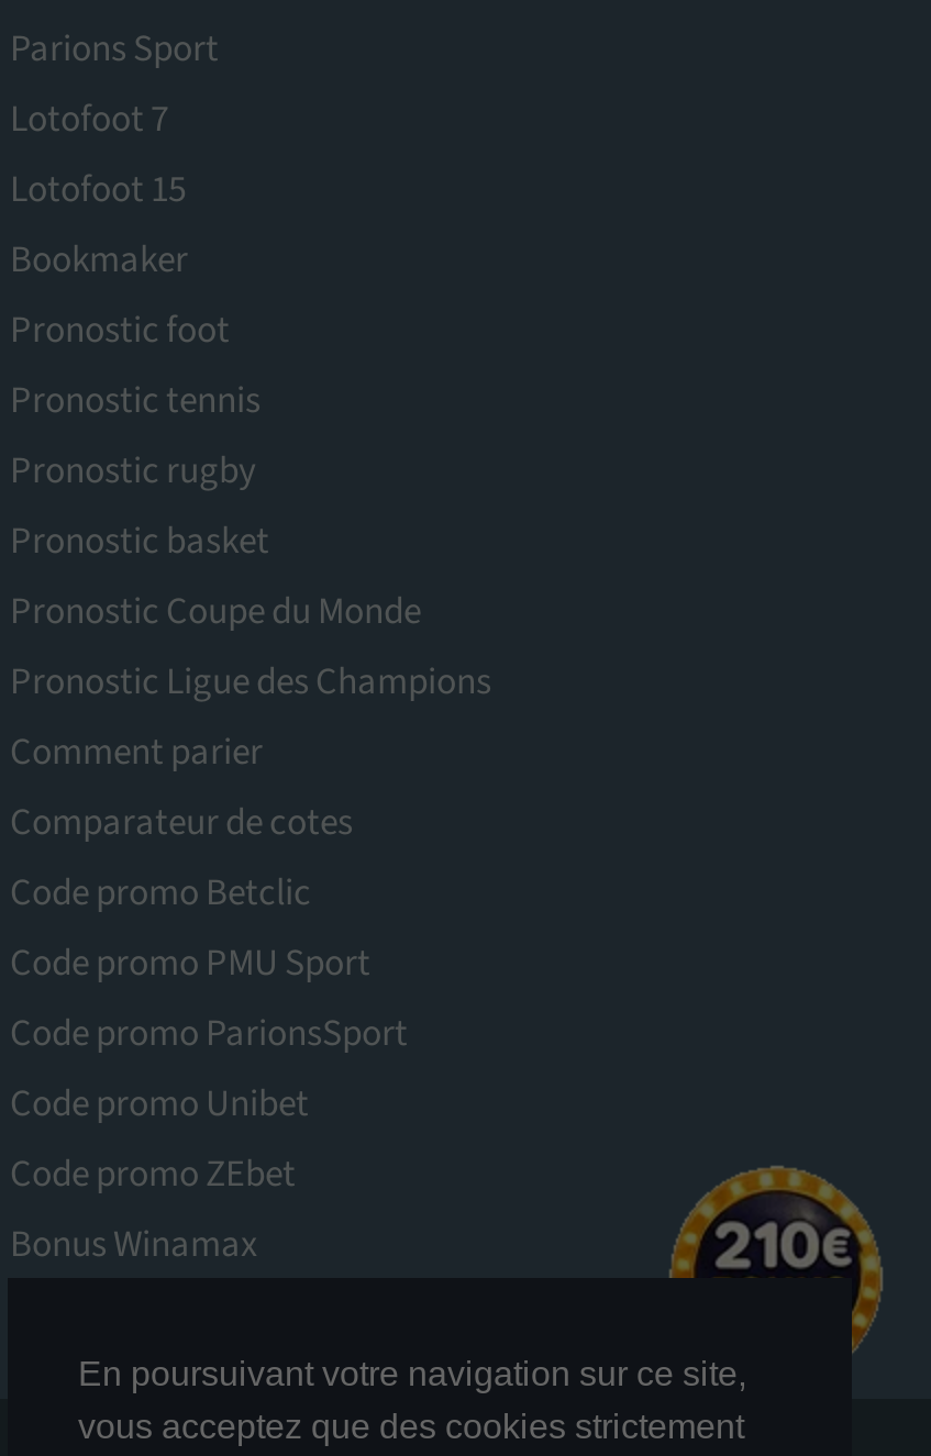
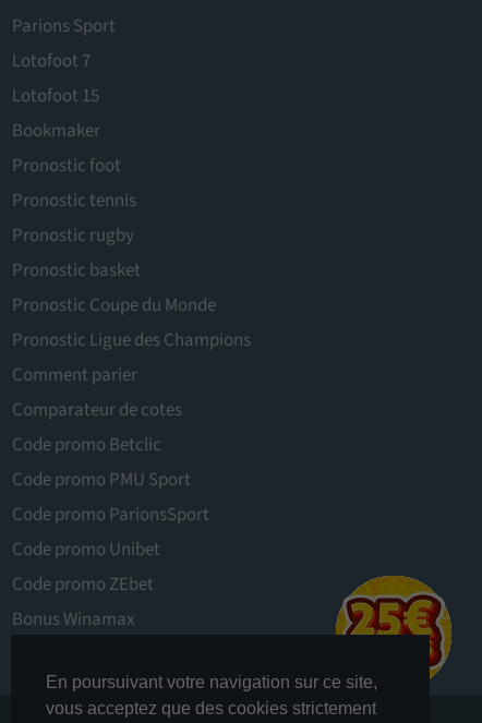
- [image]
+ [image]
